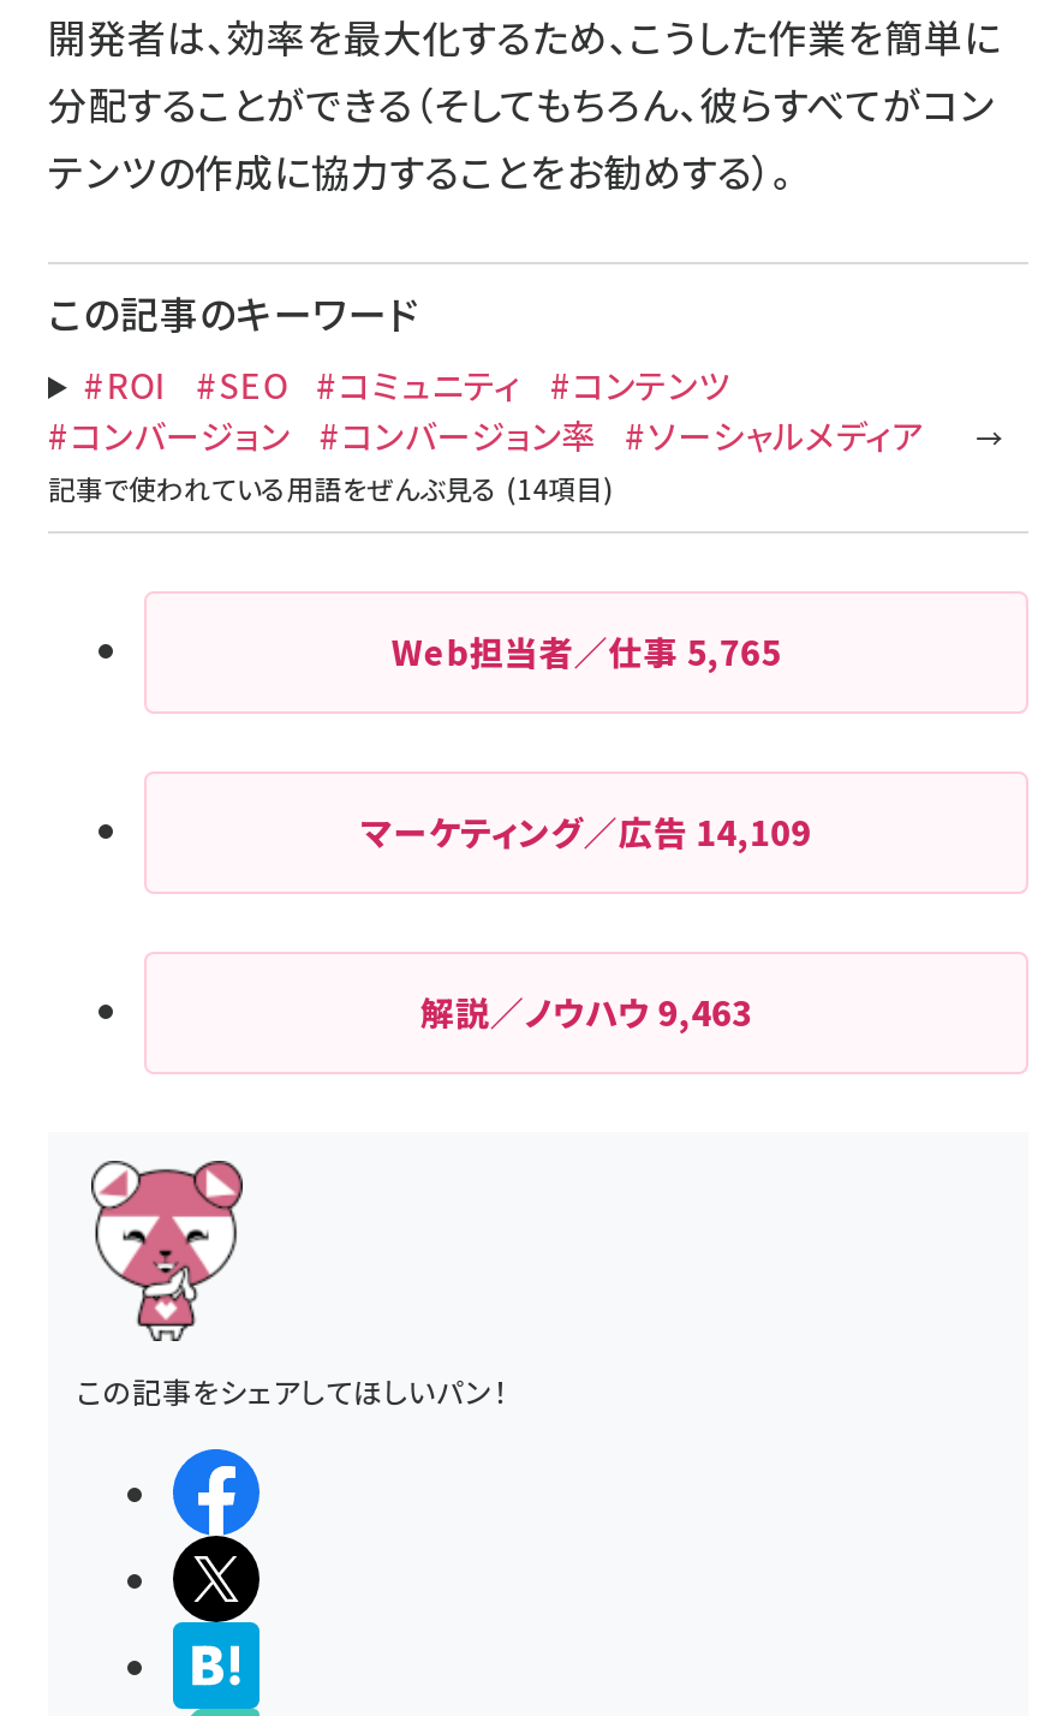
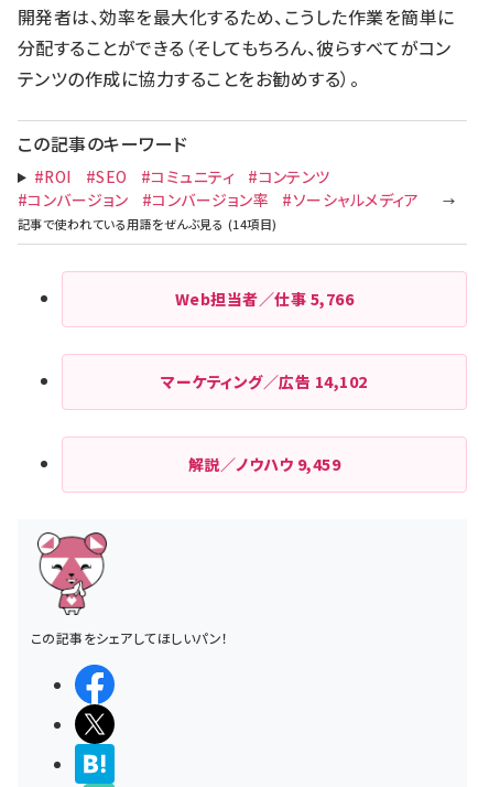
- Web担当者／仕事5,765
+ Web担当者／仕事5,766

- マーケティング／広告14,109
+ マーケティング／広告14,102

- 解説／ノウハウ9,463
+ 解説／ノウハウ9,459
